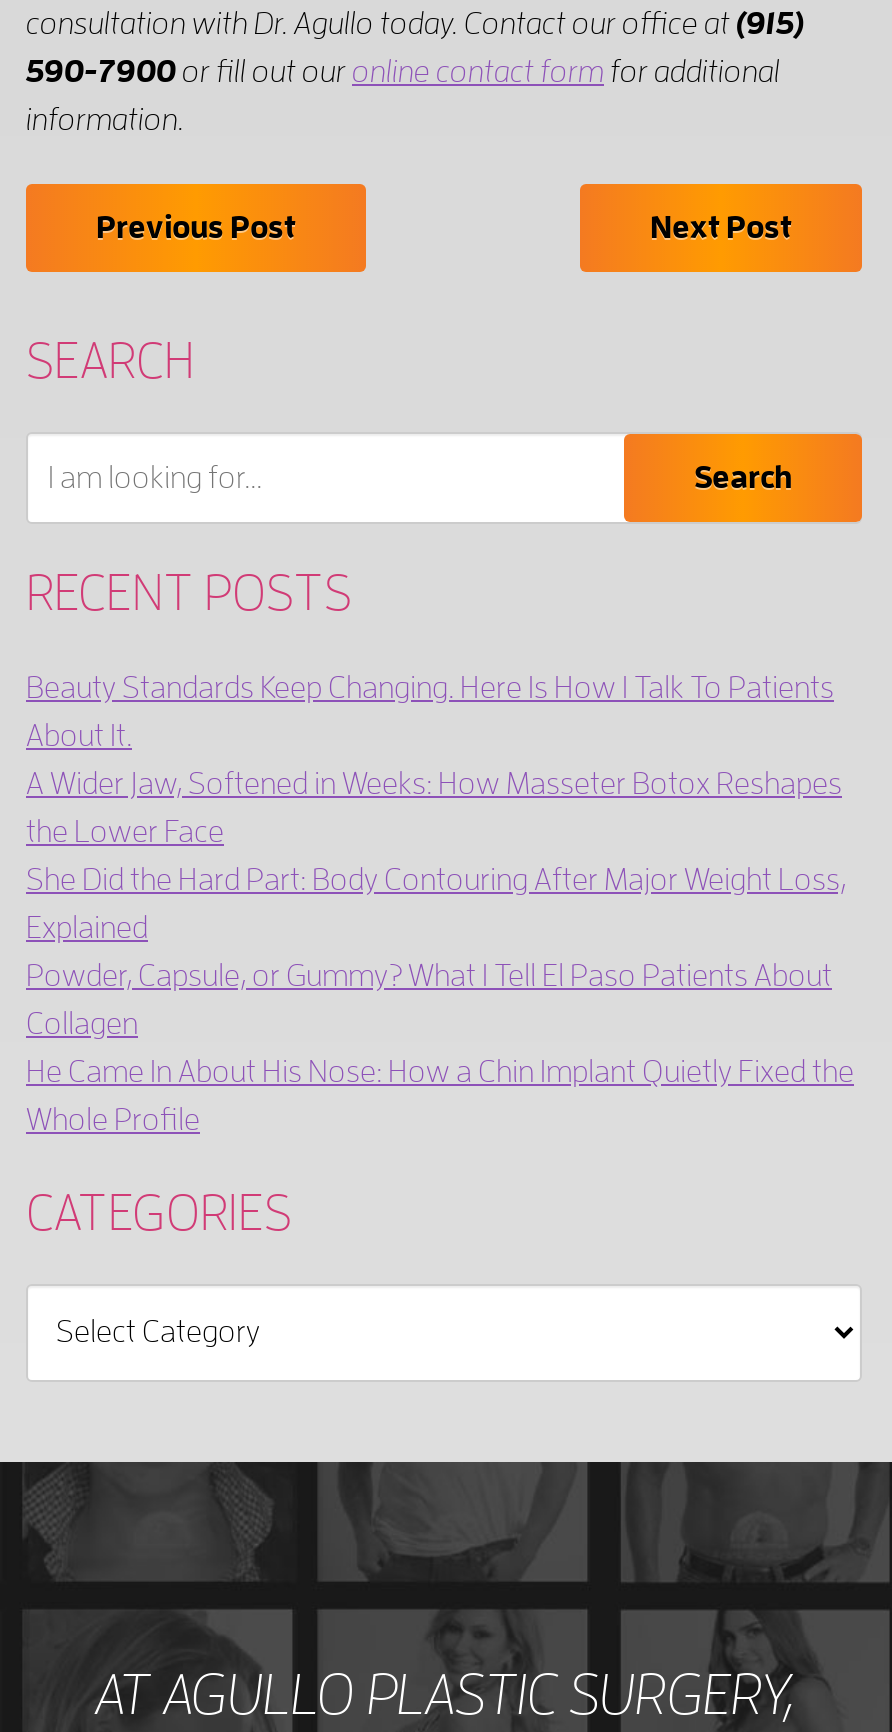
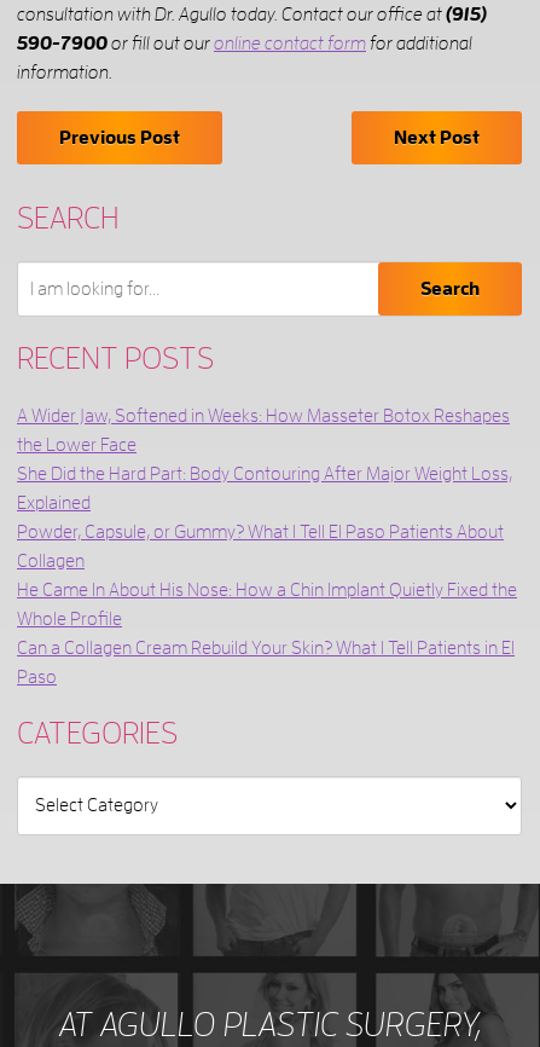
- Beauty Standards Keep Changing. Here Is How I Talk To Patients
- About It.

moved up: A Wider Jaw, Softened in Weeks: How Masseter Botox Reshapes | the Lower Face | She Did the Hard Part: Body Contouring After Major Weight Loss, | Explained | Powder, Capsule, or Gummy? What I Tell El Paso Patients About | Collagen | He Came In About His Nose: How a Chin Implant Quietly Fixed the | Whole Profile

+ Can a Collagen Cream Rebuild Your Skin? What I Tell Patients in El
+ Paso
